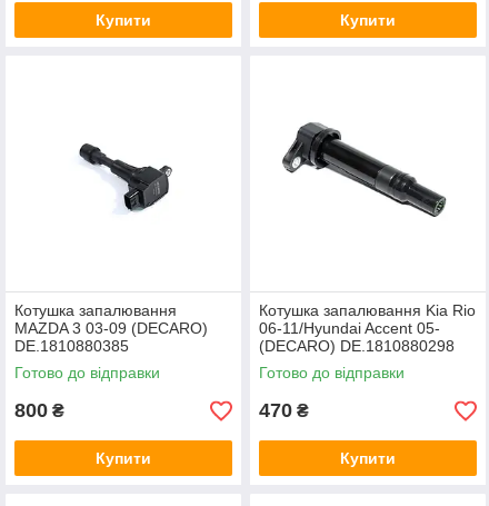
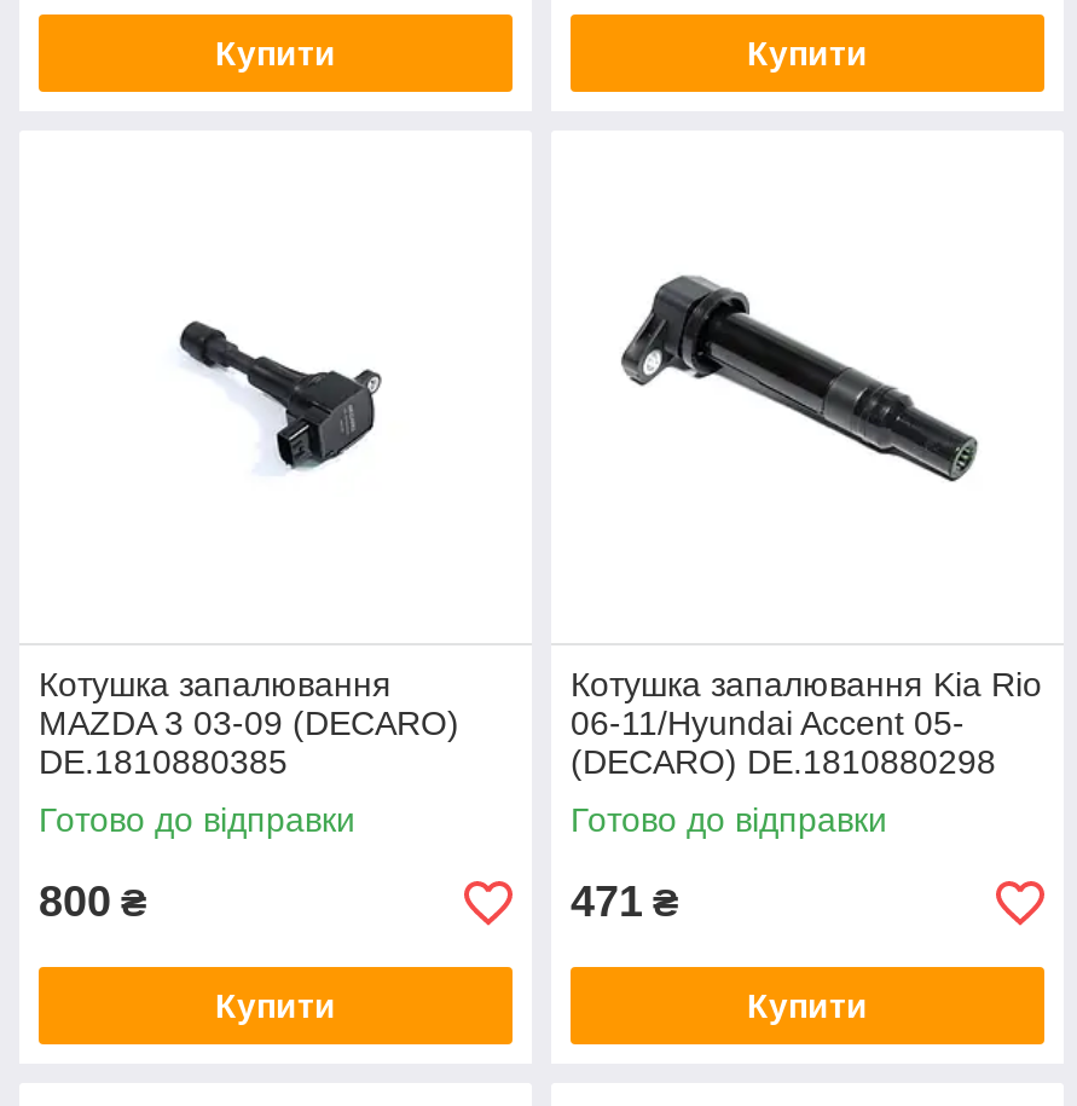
- 470 ₴
+ 471 ₴
